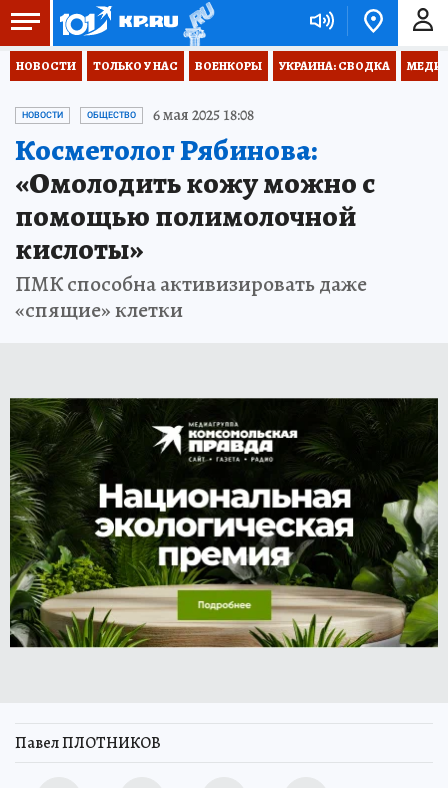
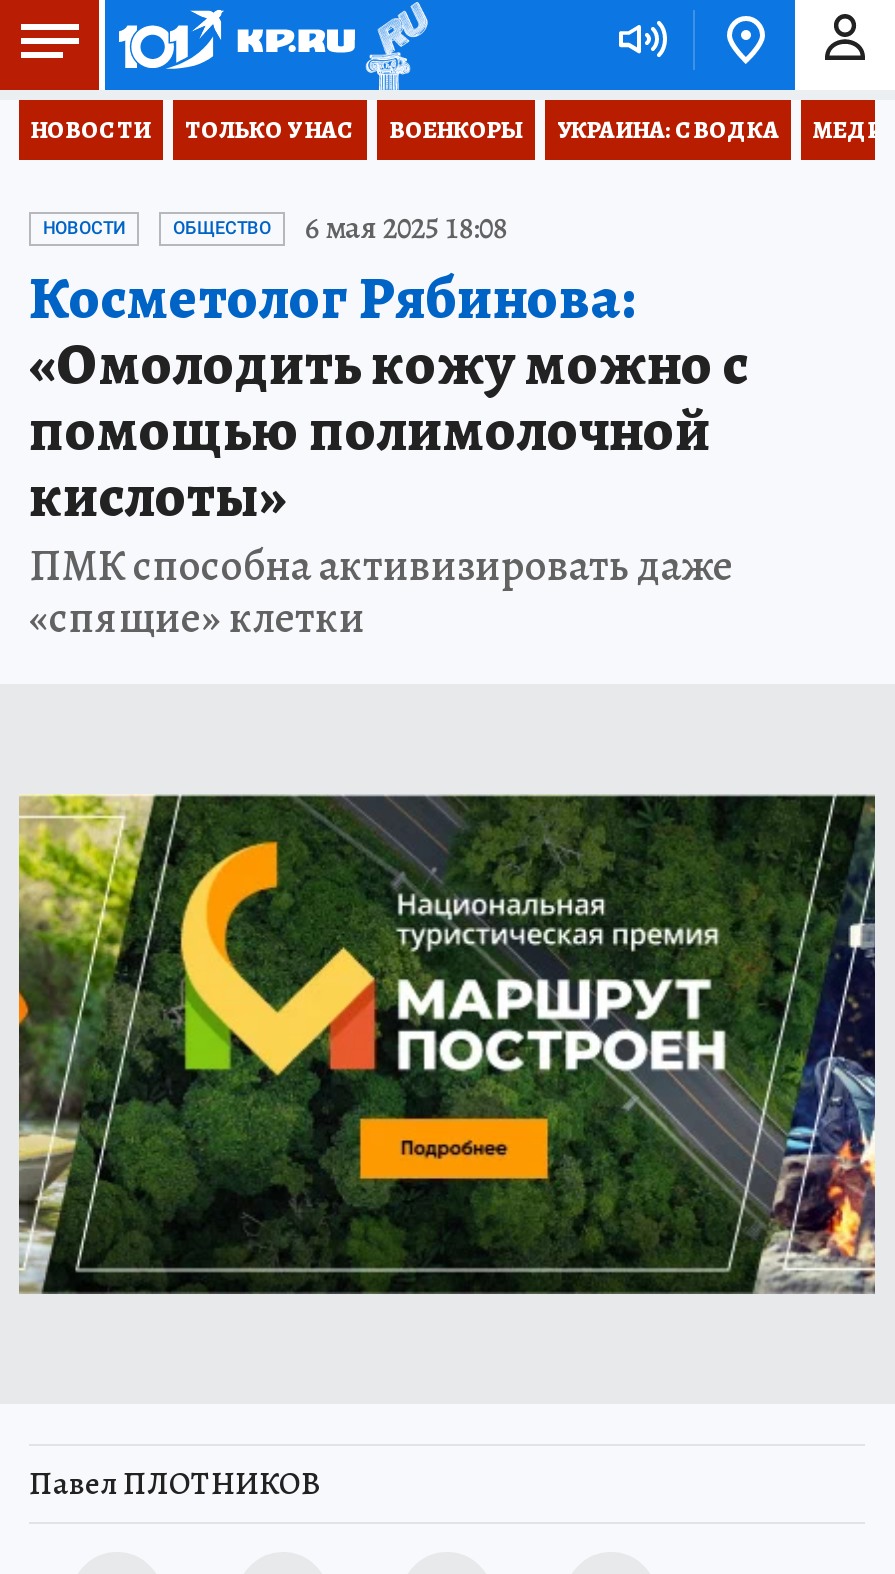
- [image]
+ [image]
